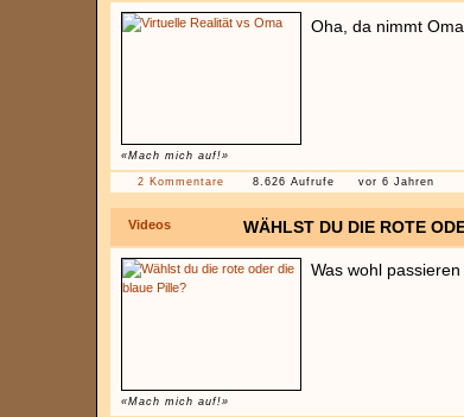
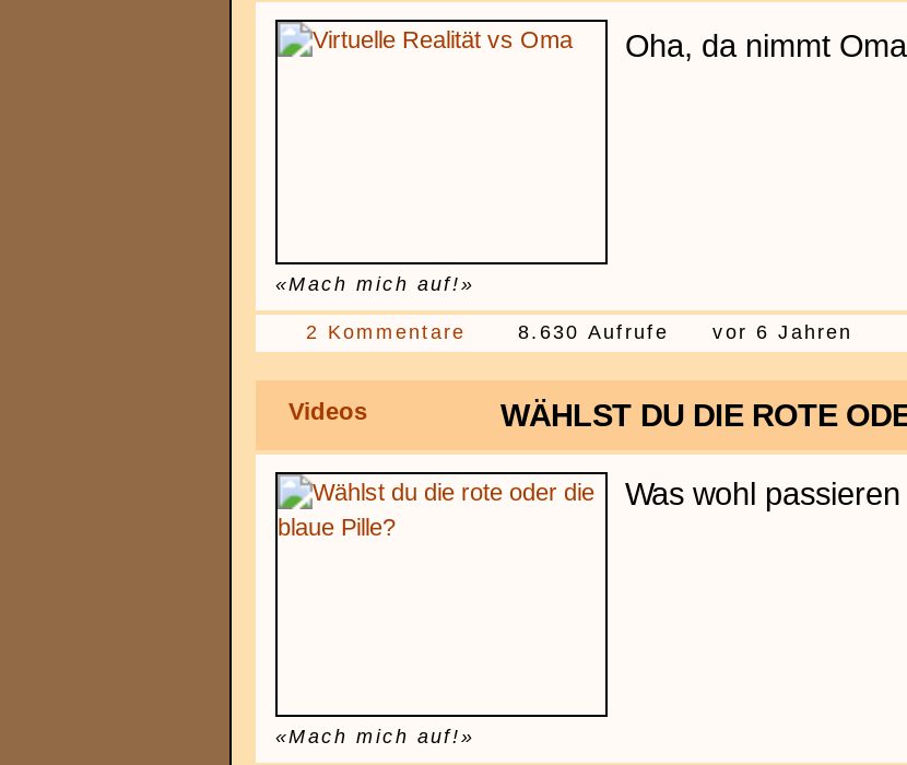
- 8.626 Aufrufe vor 6 Jahren
+ 8.630 Aufrufe vor 6 Jahren
